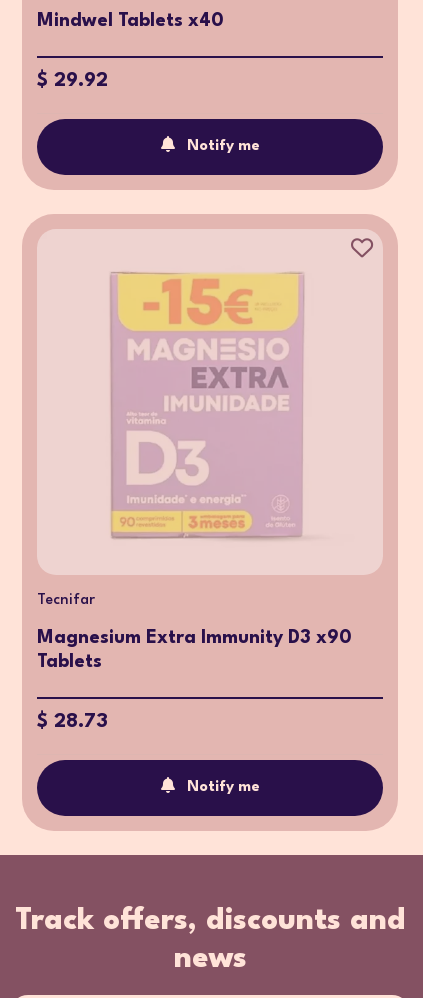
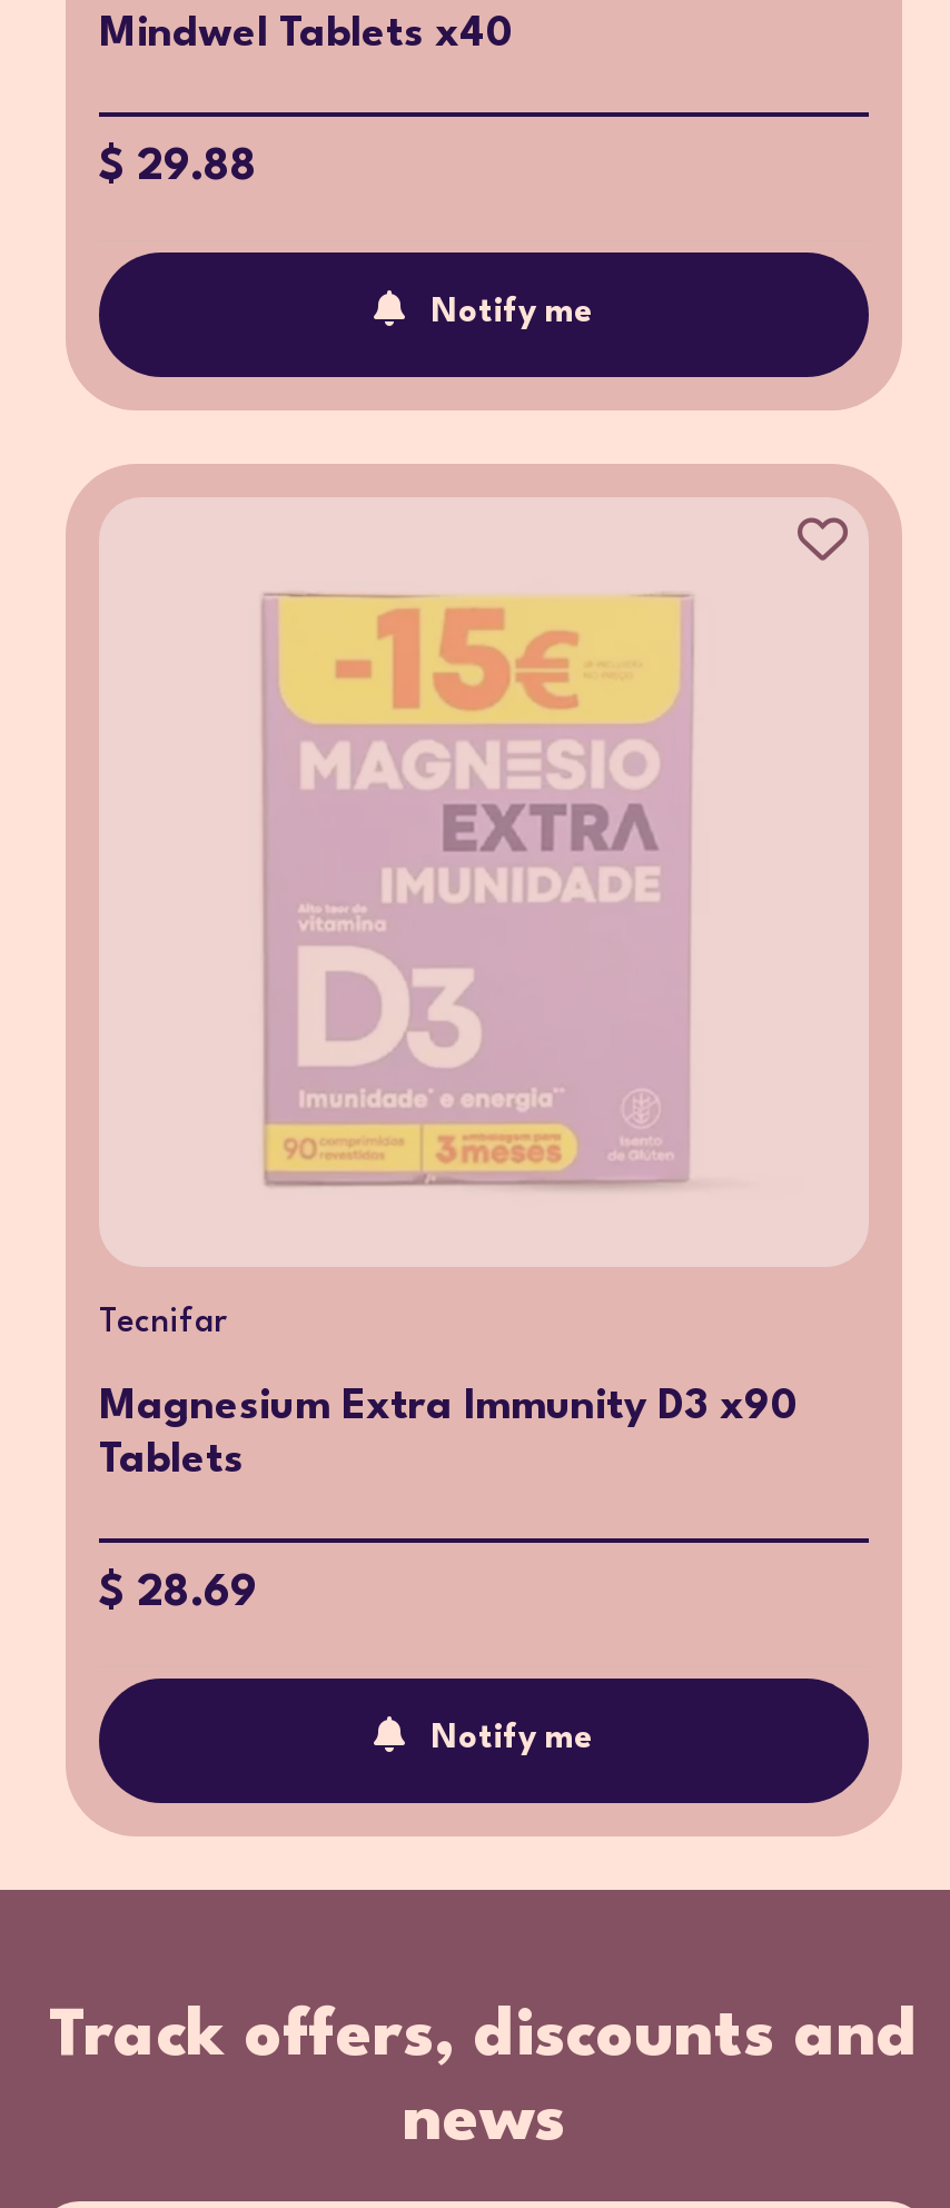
- $ 29.92
+ $ 29.88

- $ 28.73
+ $ 28.69
